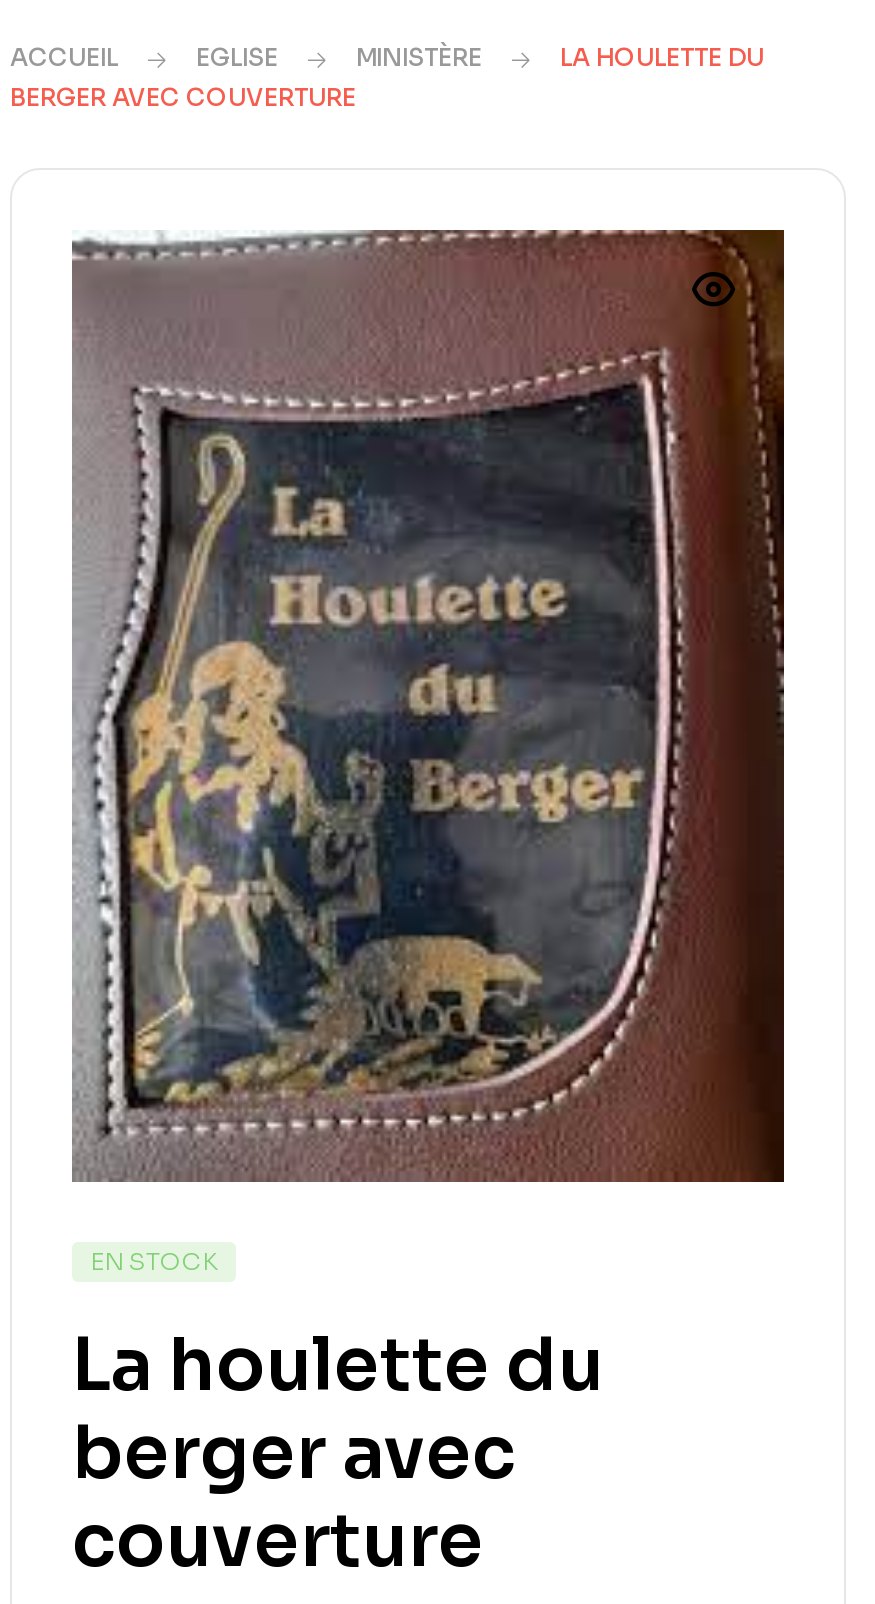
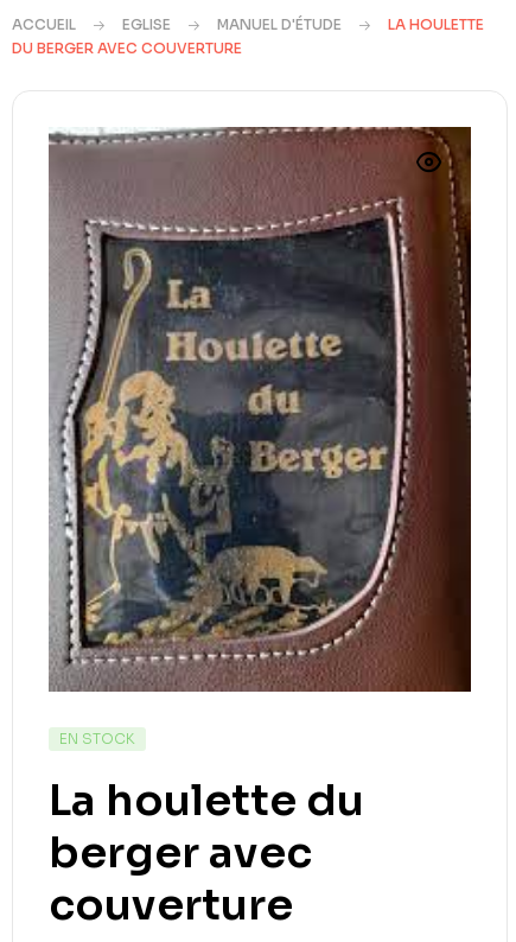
- MINISTÈRE
- LA HOULETTE DU
- BERGER AVEC COUVERTURE
+ MANUEL D'ÉTUDE
+ LA HOULETTE
+ DU BERGER AVEC COUVERTURE
